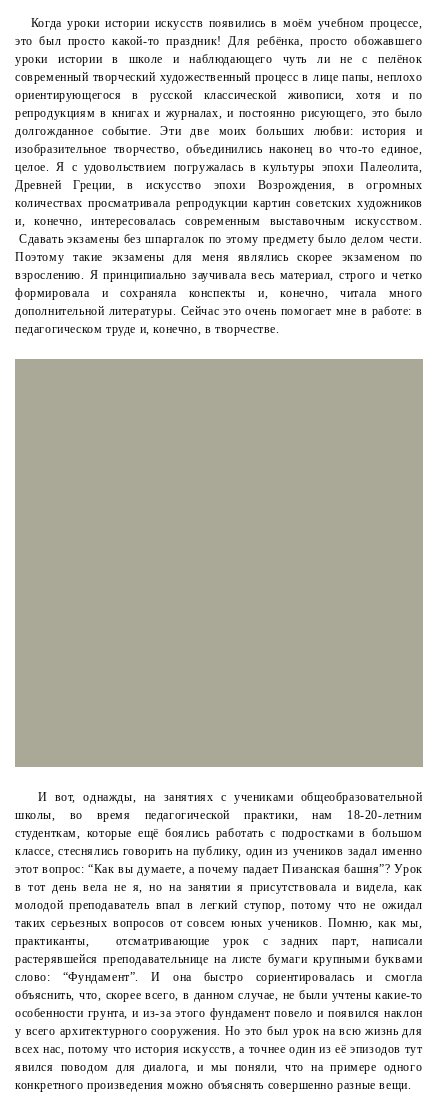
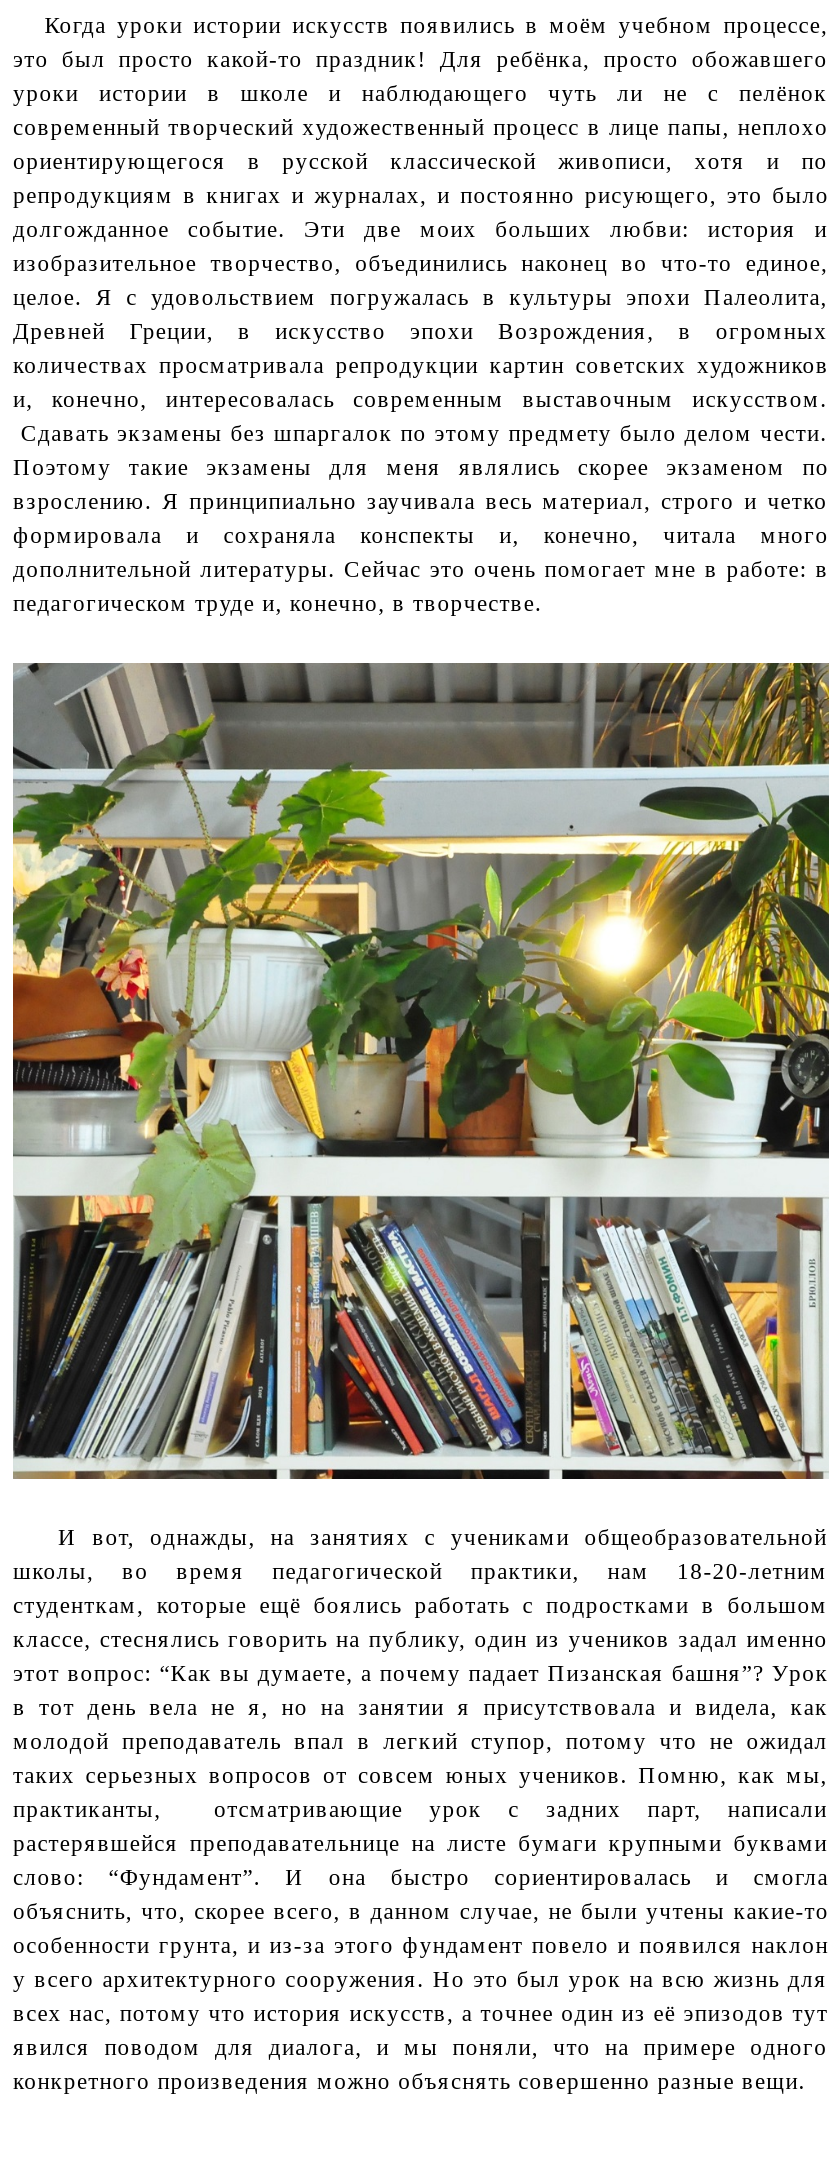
+ [image]
